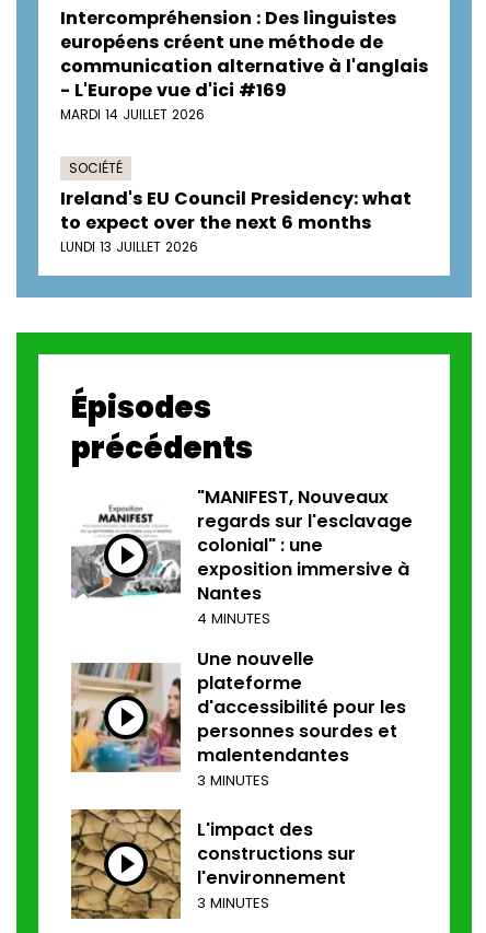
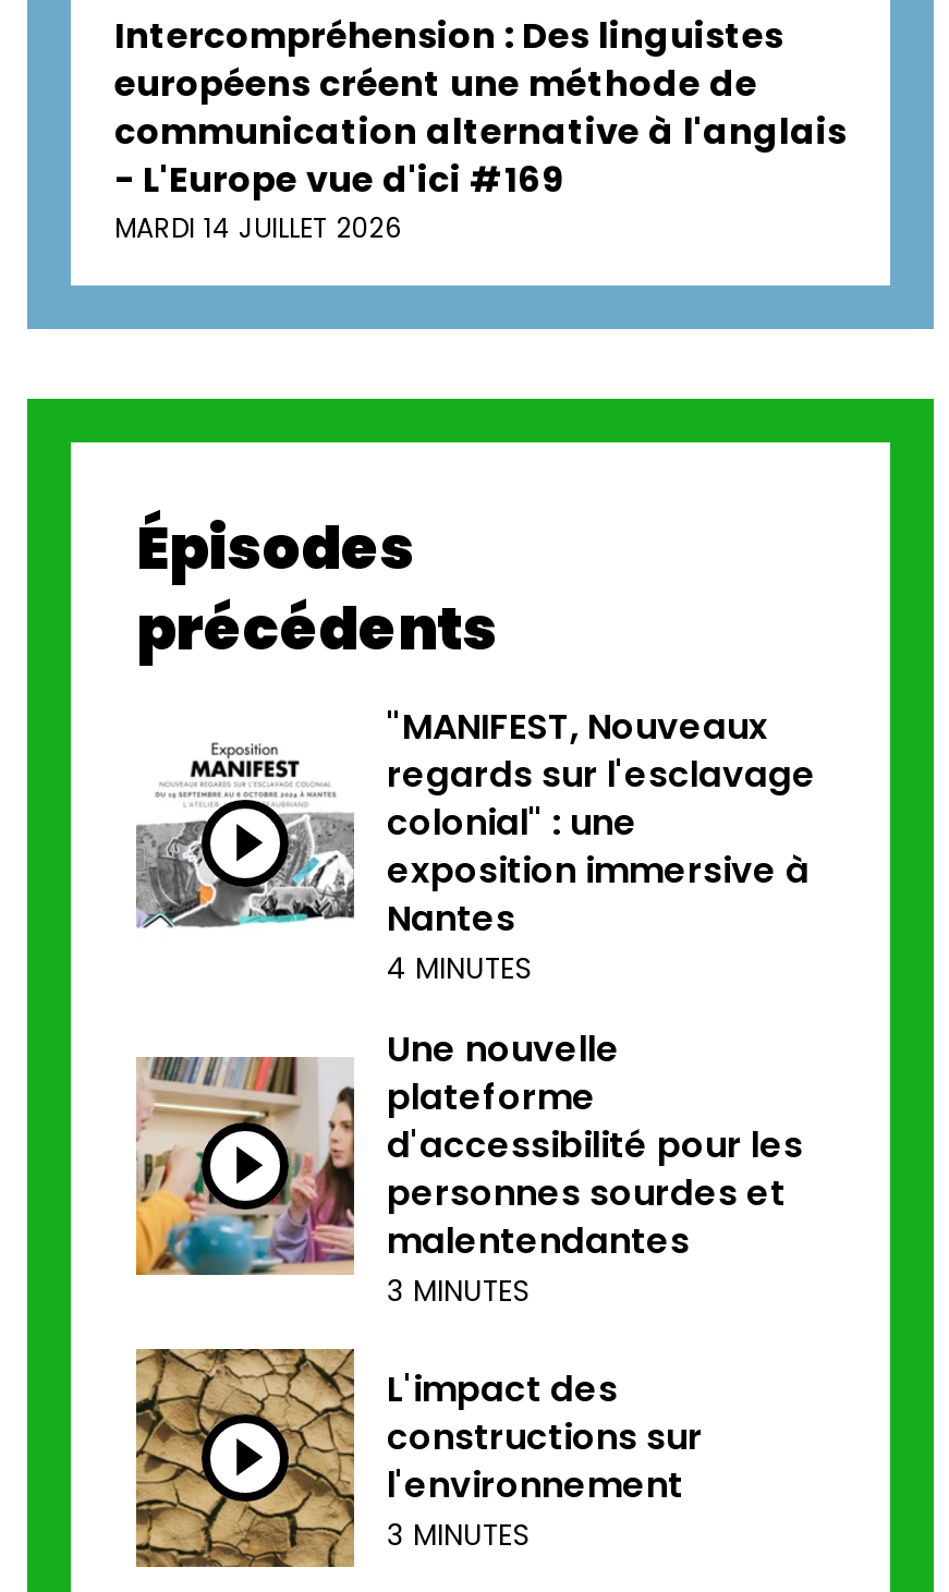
- SOCIÉTÉ
- Ireland's EU Council Presidency: what
- to expect over the next 6 months
- LUNDI 13 JUILLET 2026
